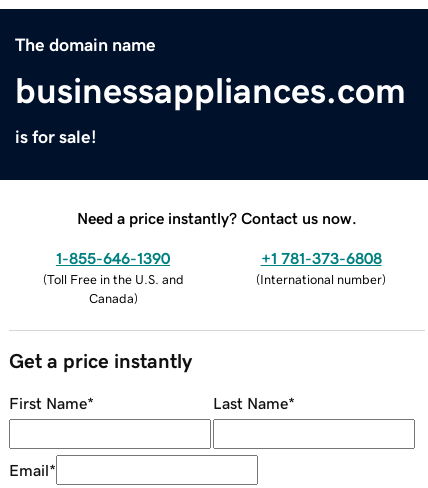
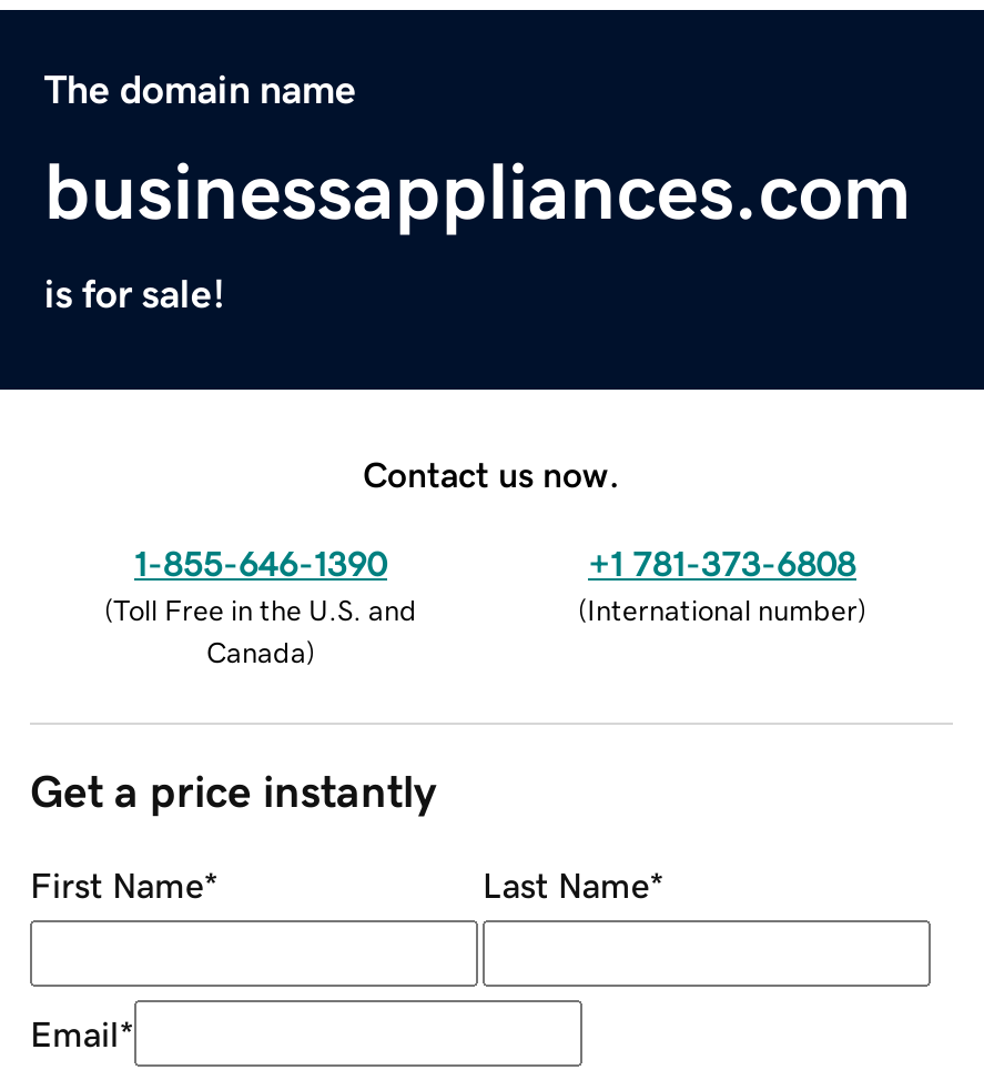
- Need a price instantly? Contact us now.
+ Contact us now.
